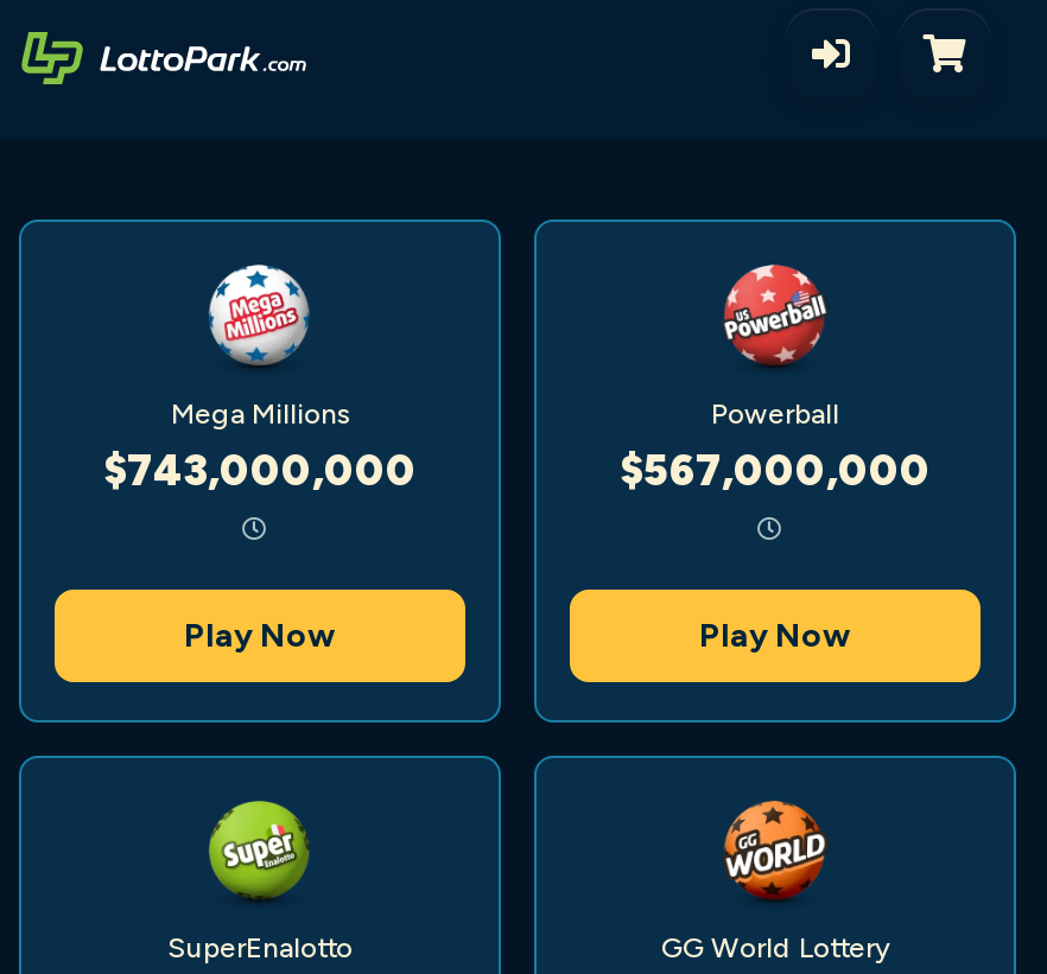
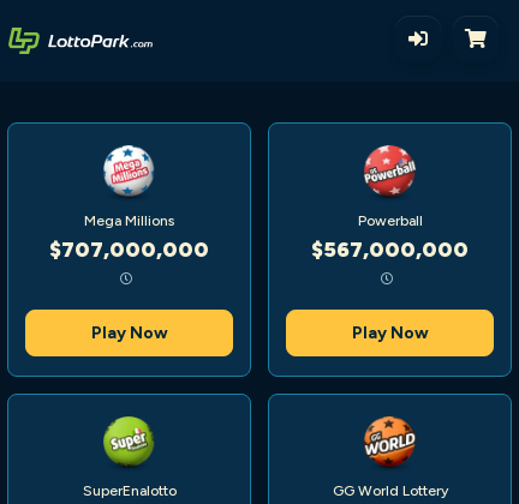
- $743,000,000
+ $707,000,000
